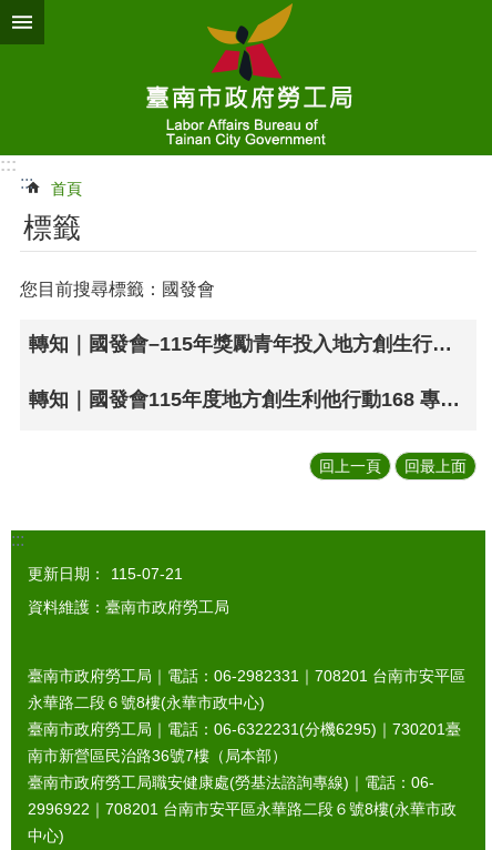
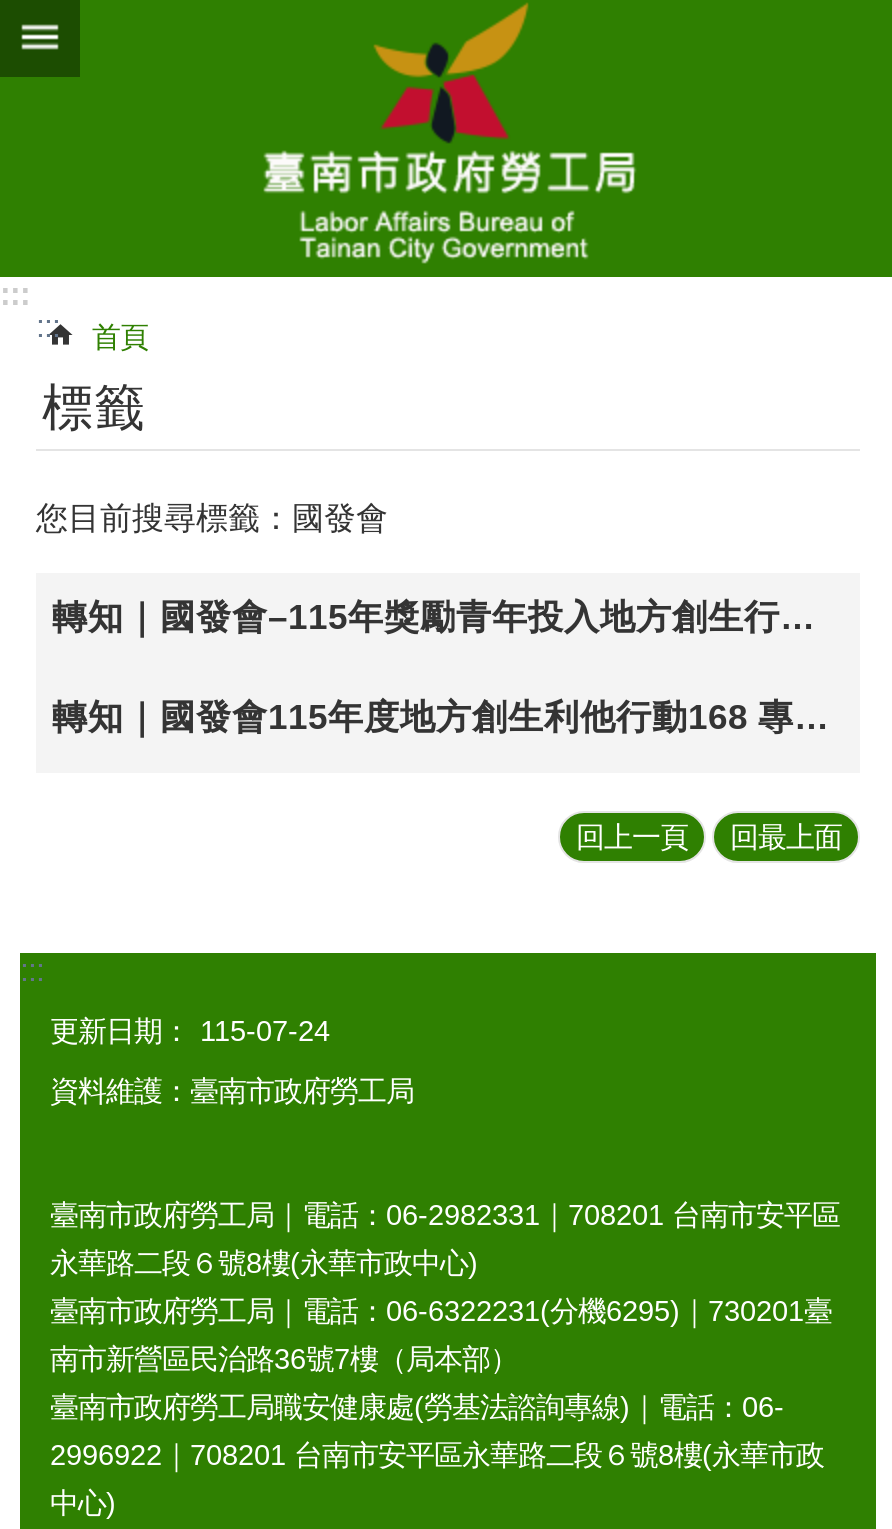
- 更新日期： 115-07-21
+ 更新日期： 115-07-24
